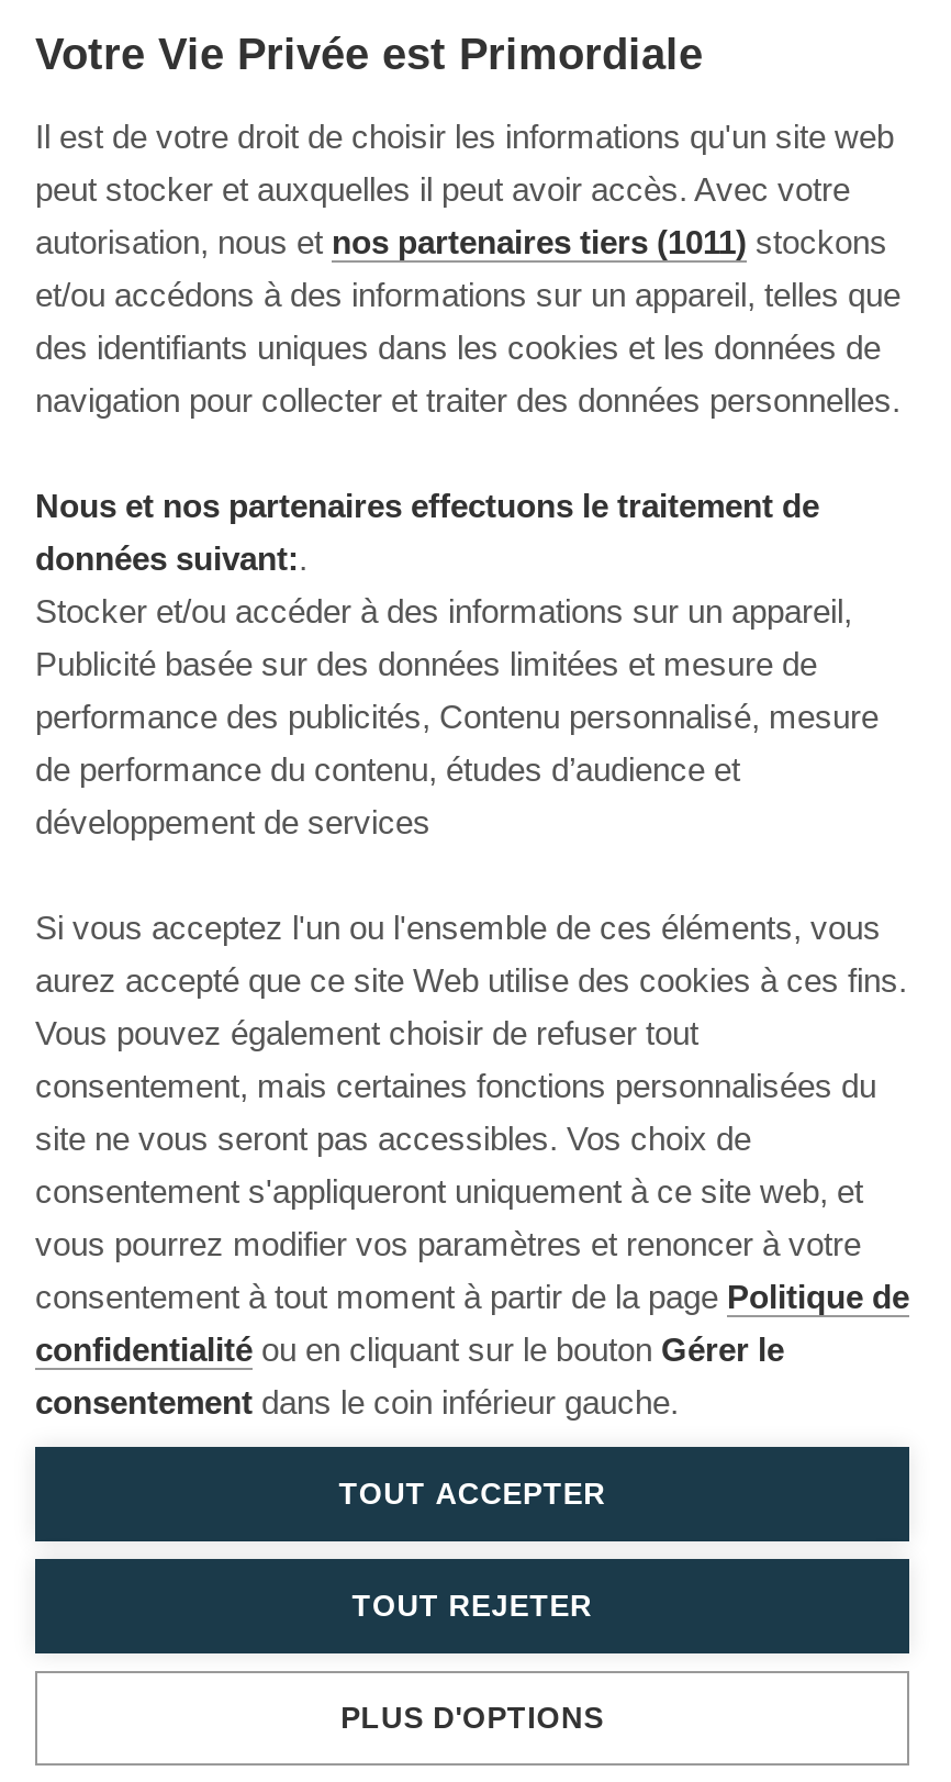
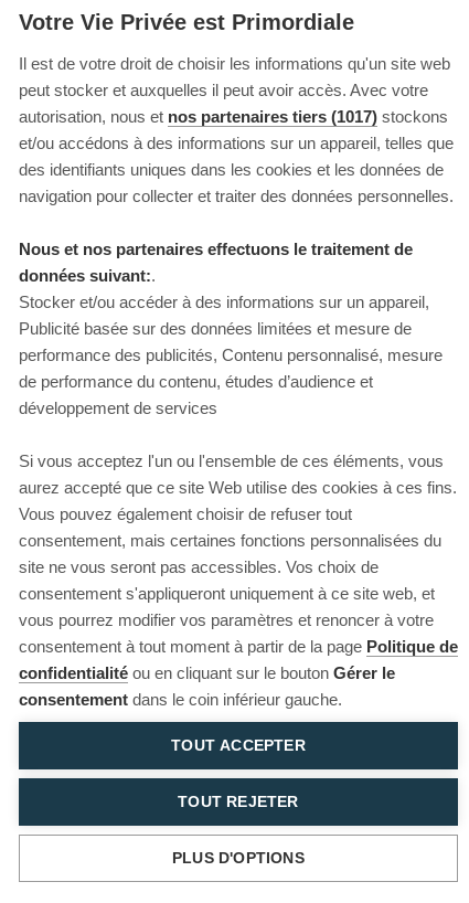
- autorisation, nous et nos partenaires tiers (1011) stockons
+ autorisation, nous et nos partenaires tiers (1017) stockons
